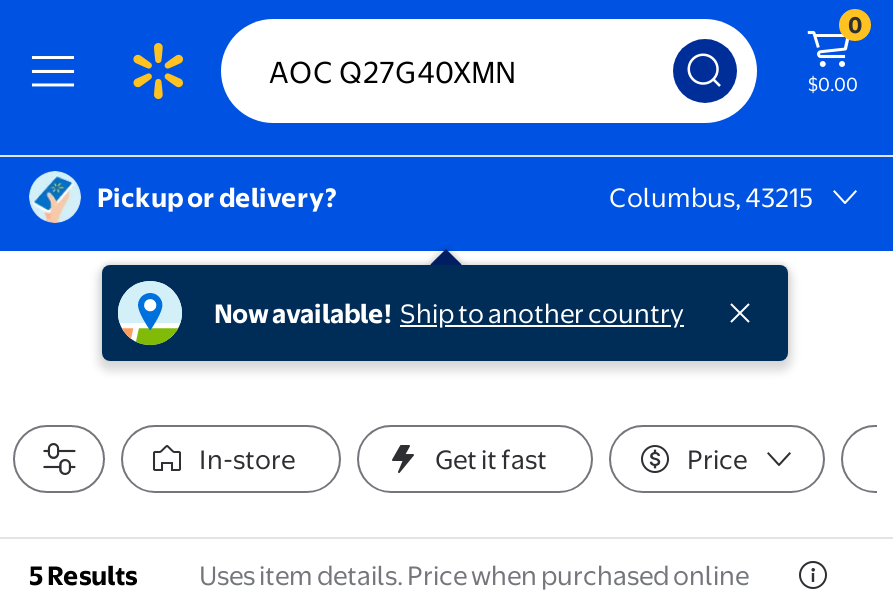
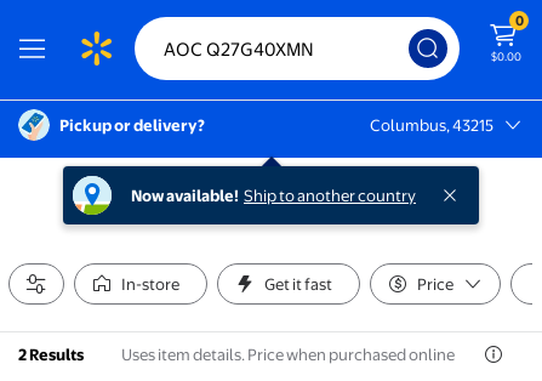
- 5 Results Uses item details. Price when purchased online
+ 2 Results Uses item details. Price when purchased online
